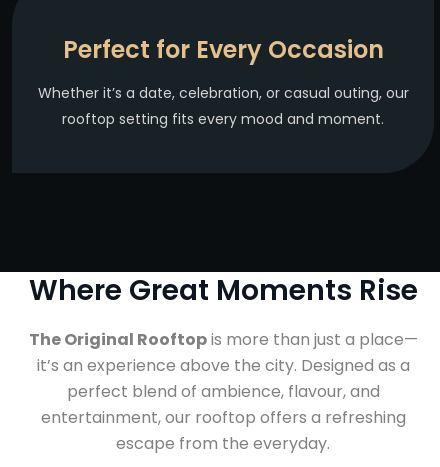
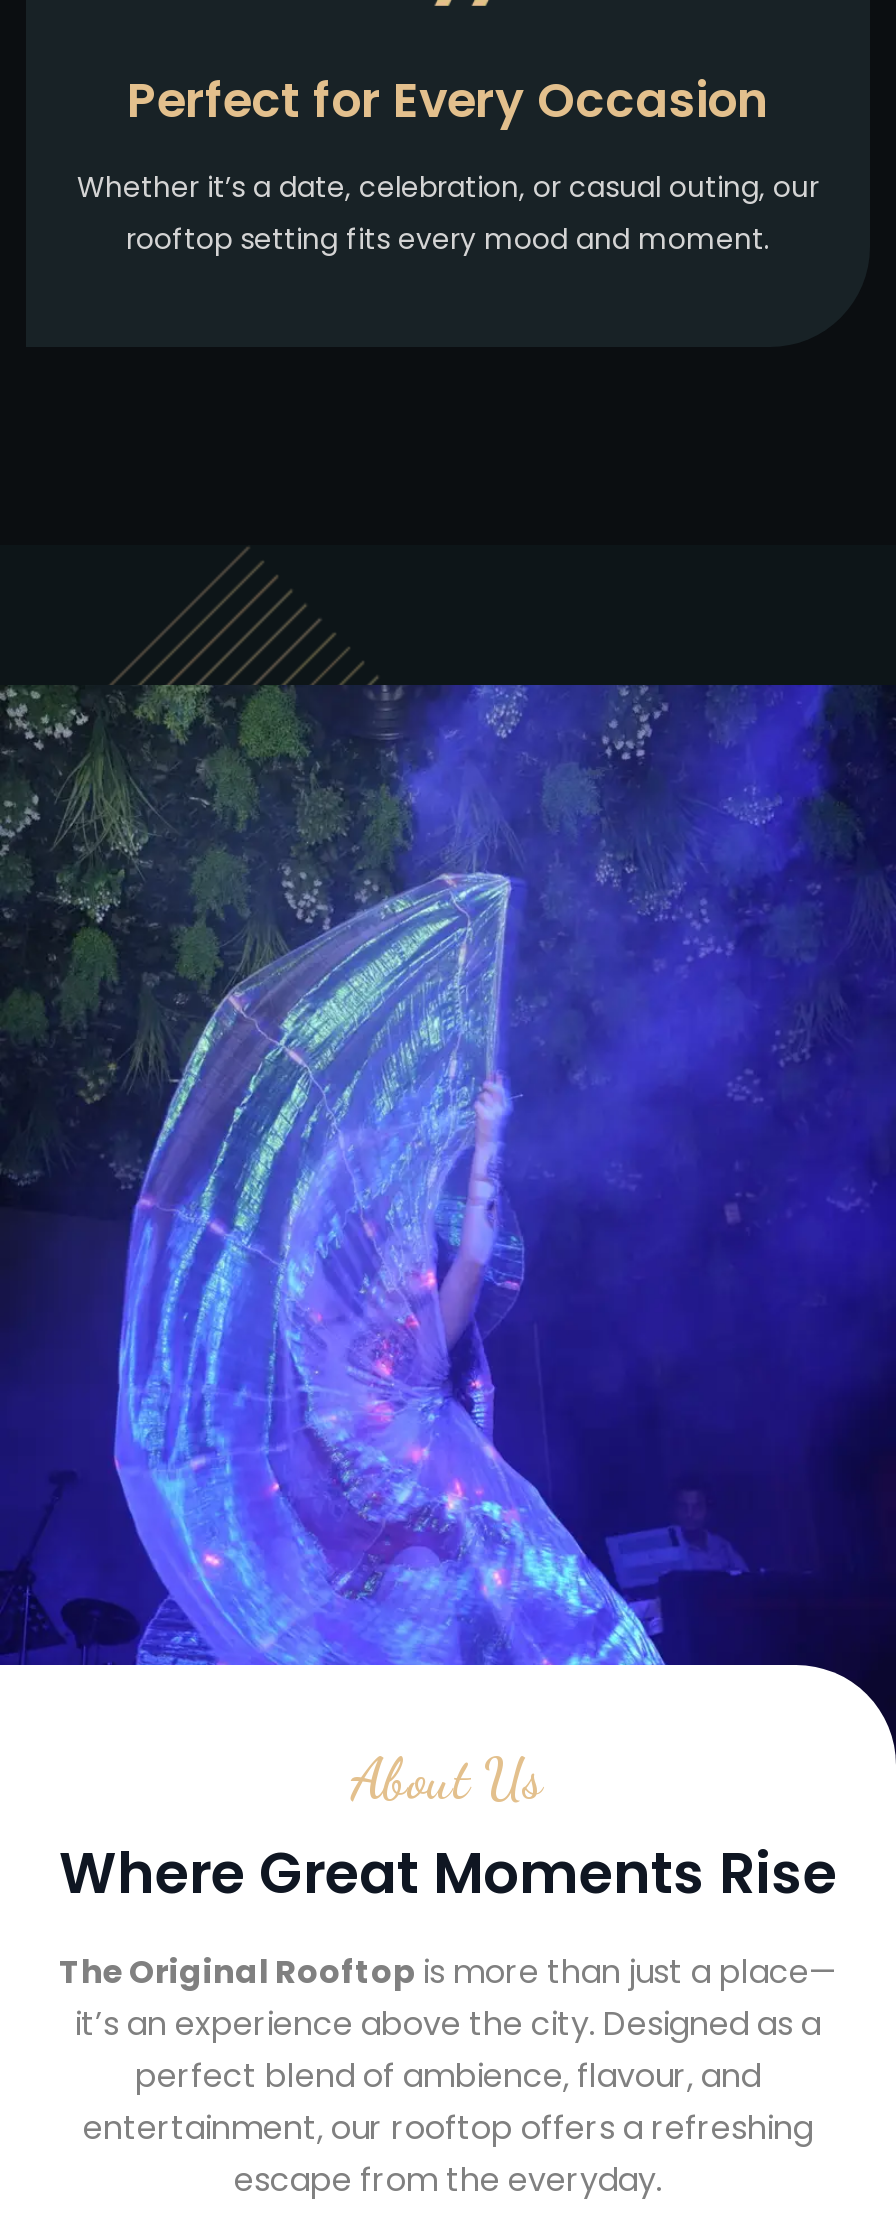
+ [image]
+ About Us
